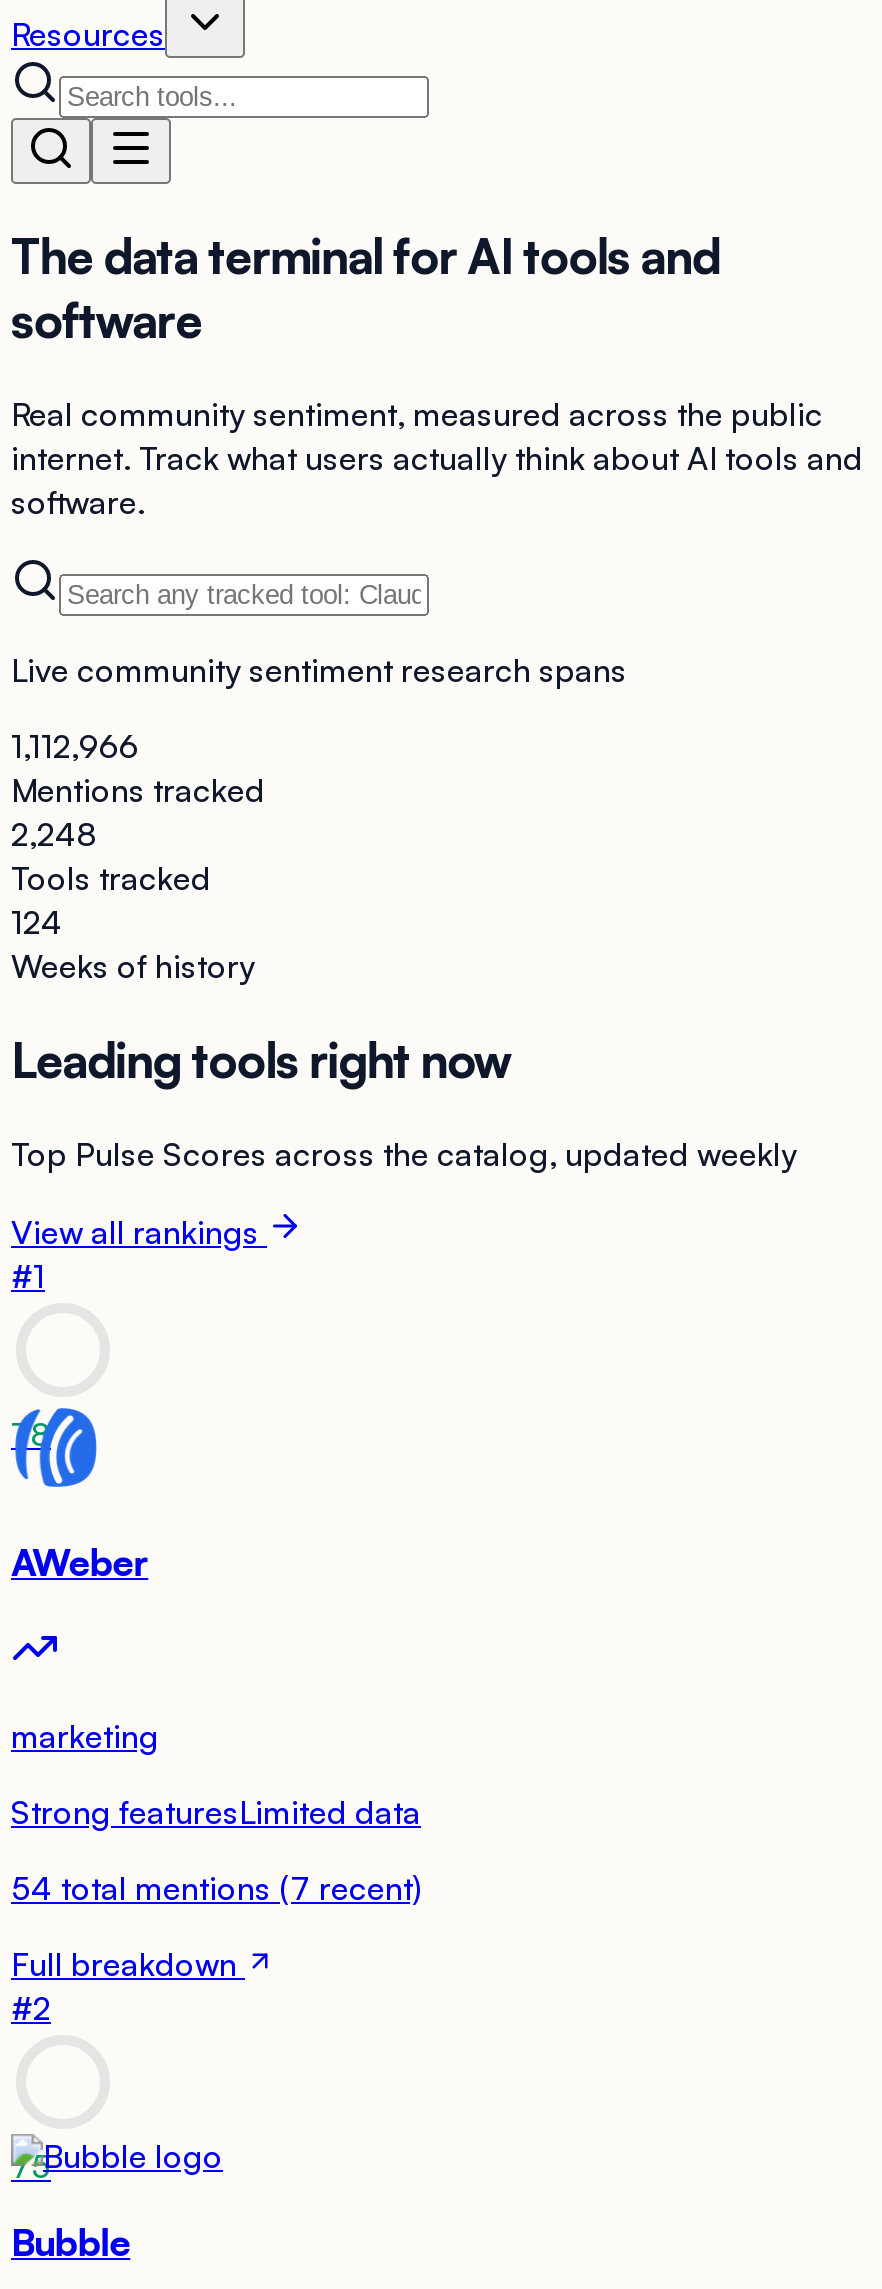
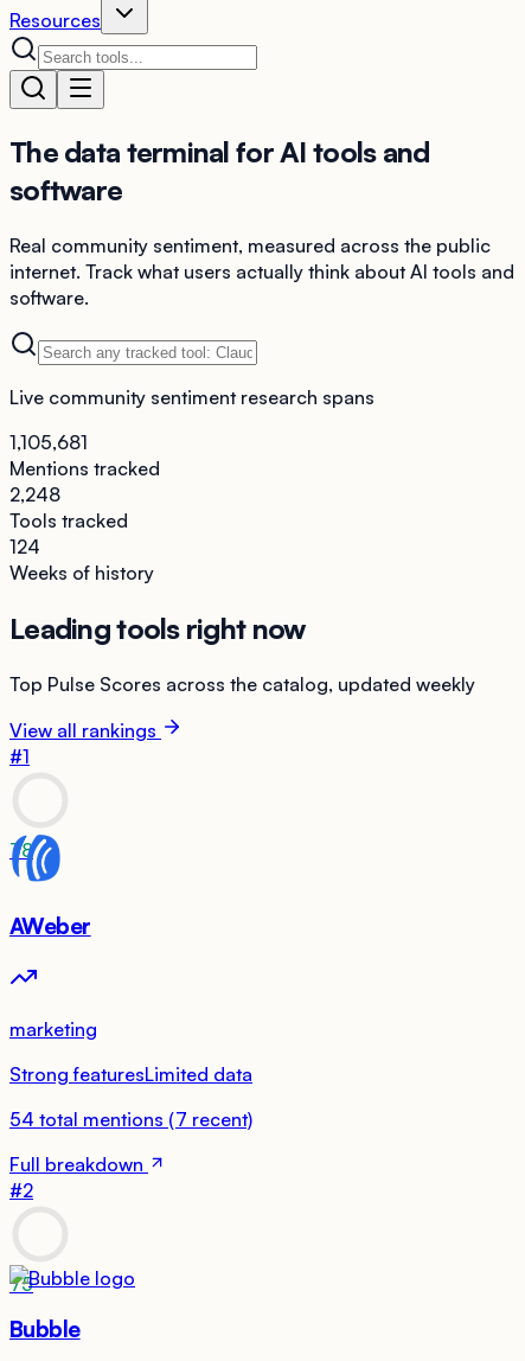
- 1,112,966
+ 1,105,681
